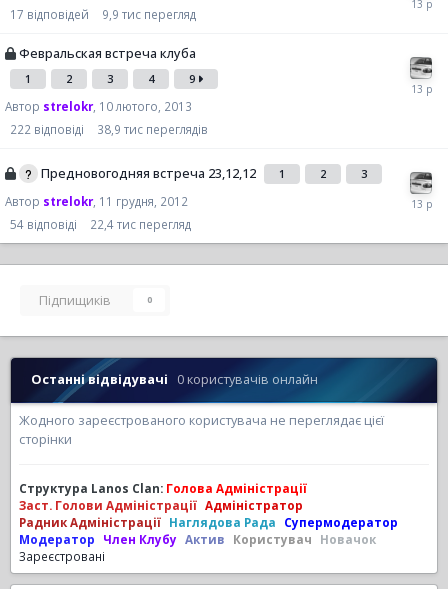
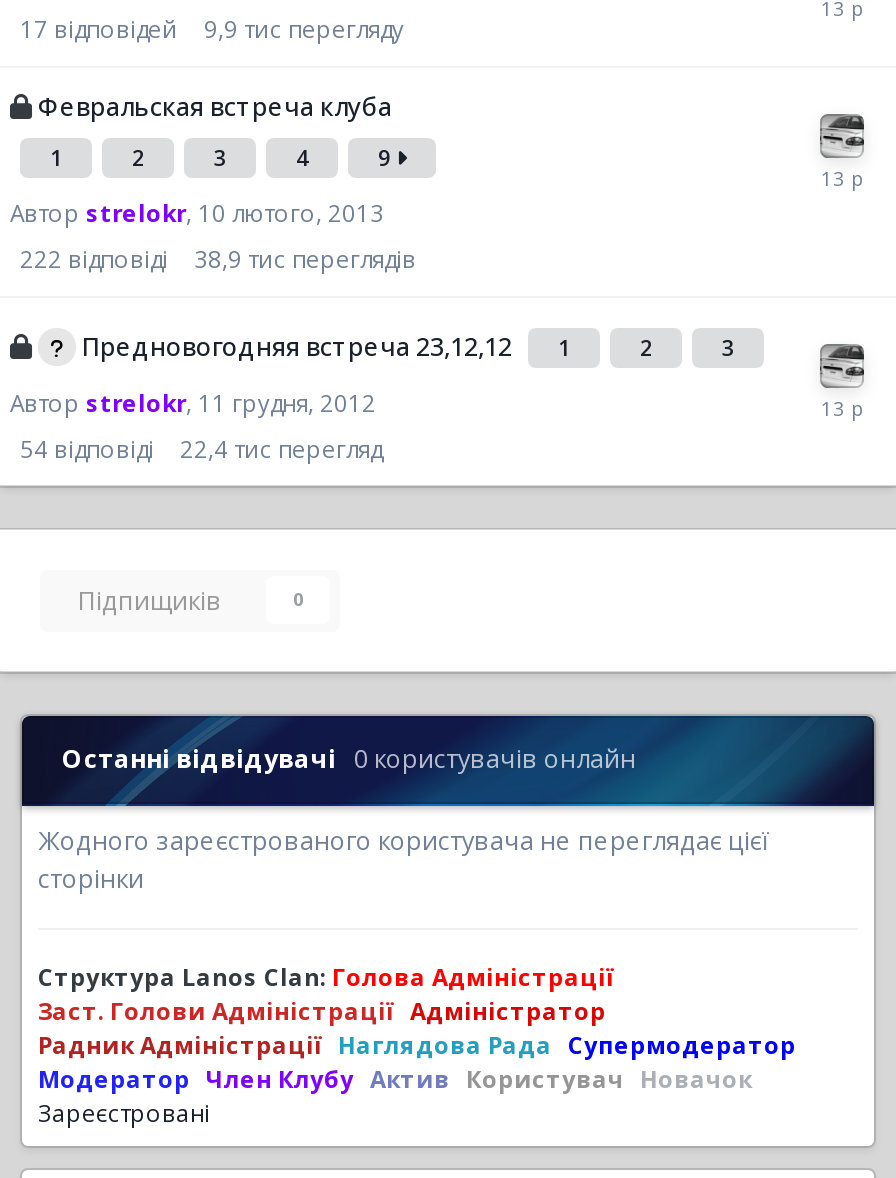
- 9,9 тис перегляд
+ 9,9 тис перегляду
